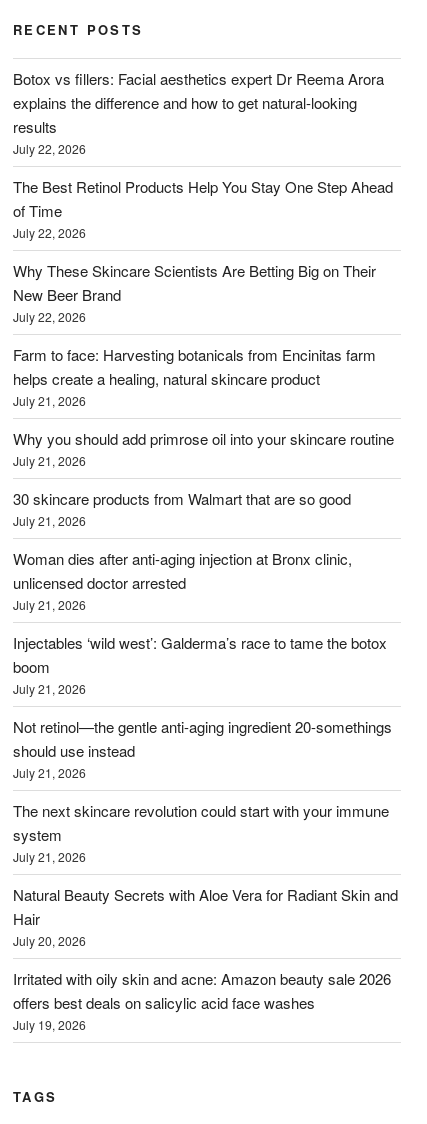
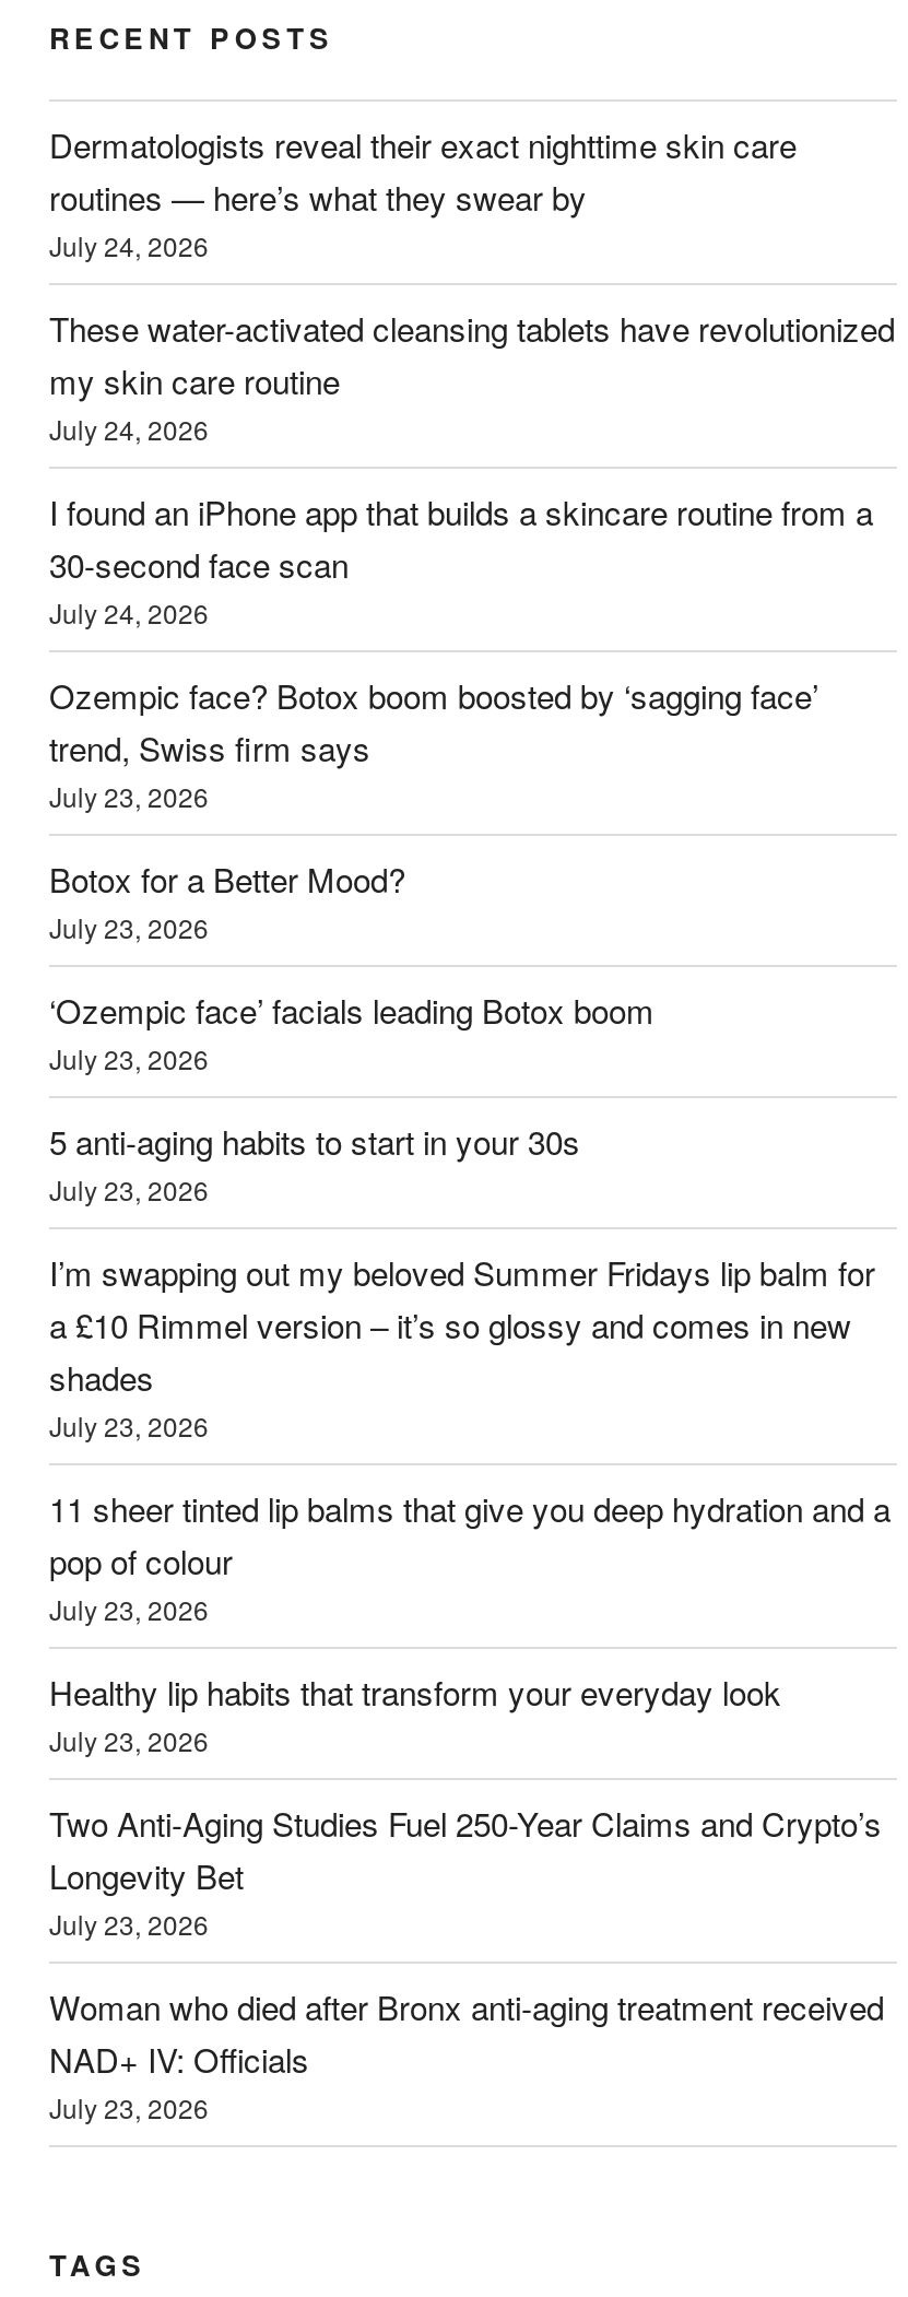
- Botox vs fillers: Facial aesthetics expert Dr Reema Arora
- explains the difference and how to get natural-looking
- results
- July 22, 2026
+ Dermatologists reveal their exact nighttime skin care
+ routines — here’s what they swear by
+ July 24, 2026

- The Best Retinol Products Help You Stay One Step Ahead
- of Time
- July 22, 2026
+ These water-activated cleansing tablets have revolutionized
+ my skin care routine
+ July 24, 2026

- Why These Skincare Scientists Are Betting Big on Their
- New Beer Brand
- July 22, 2026
+ I found an iPhone app that builds a skincare routine from a
+ 30-second face scan
+ July 24, 2026

- Farm to face: Harvesting botanicals from Encinitas farm
- helps create a healing, natural skincare product
- July 21, 2026
+ Ozempic face? Botox boom boosted by ‘sagging face’
+ trend, Swiss firm says
+ July 23, 2026

- Why you should add primrose oil into your skincare routine
- July 21, 2026
+ Botox for a Better Mood?
+ July 23, 2026

- 30 skincare products from Walmart that are so good
- July 21, 2026
+ ‘Ozempic face’ facials leading Botox boom
+ July 23, 2026

- Woman dies after anti-aging injection at Bronx clinic,
- unlicensed doctor arrested
- July 21, 2026
+ 5 anti-aging habits to start in your 30s
+ July 23, 2026

- Injectables ‘wild west’: Galderma’s race to tame the botox
- boom
- July 21, 2026
+ I’m swapping out my beloved Summer Fridays lip balm for
+ a £10 Rimmel version – it’s so glossy and comes in new
+ shades
+ July 23, 2026

- Not retinol—the gentle anti-aging ingredient 20-somethings
- should use instead
- July 21, 2026
+ 11 sheer tinted lip balms that give you deep hydration and a
+ pop of colour
+ July 23, 2026

- The next skincare revolution could start with your immune
- system
- July 21, 2026
+ Healthy lip habits that transform your everyday look
+ July 23, 2026

- Natural Beauty Secrets with Aloe Vera for Radiant Skin and
- Hair
- July 20, 2026
+ Two Anti-Aging Studies Fuel 250-Year Claims and Crypto’s
+ Longevity Bet
+ July 23, 2026

- Irritated with oily skin and acne: Amazon beauty sale 2026
- offers best deals on salicylic acid face washes
- July 19, 2026
+ Woman who died after Bronx anti‑aging treatment received
+ NAD+ IV: Officials
+ July 23, 2026
